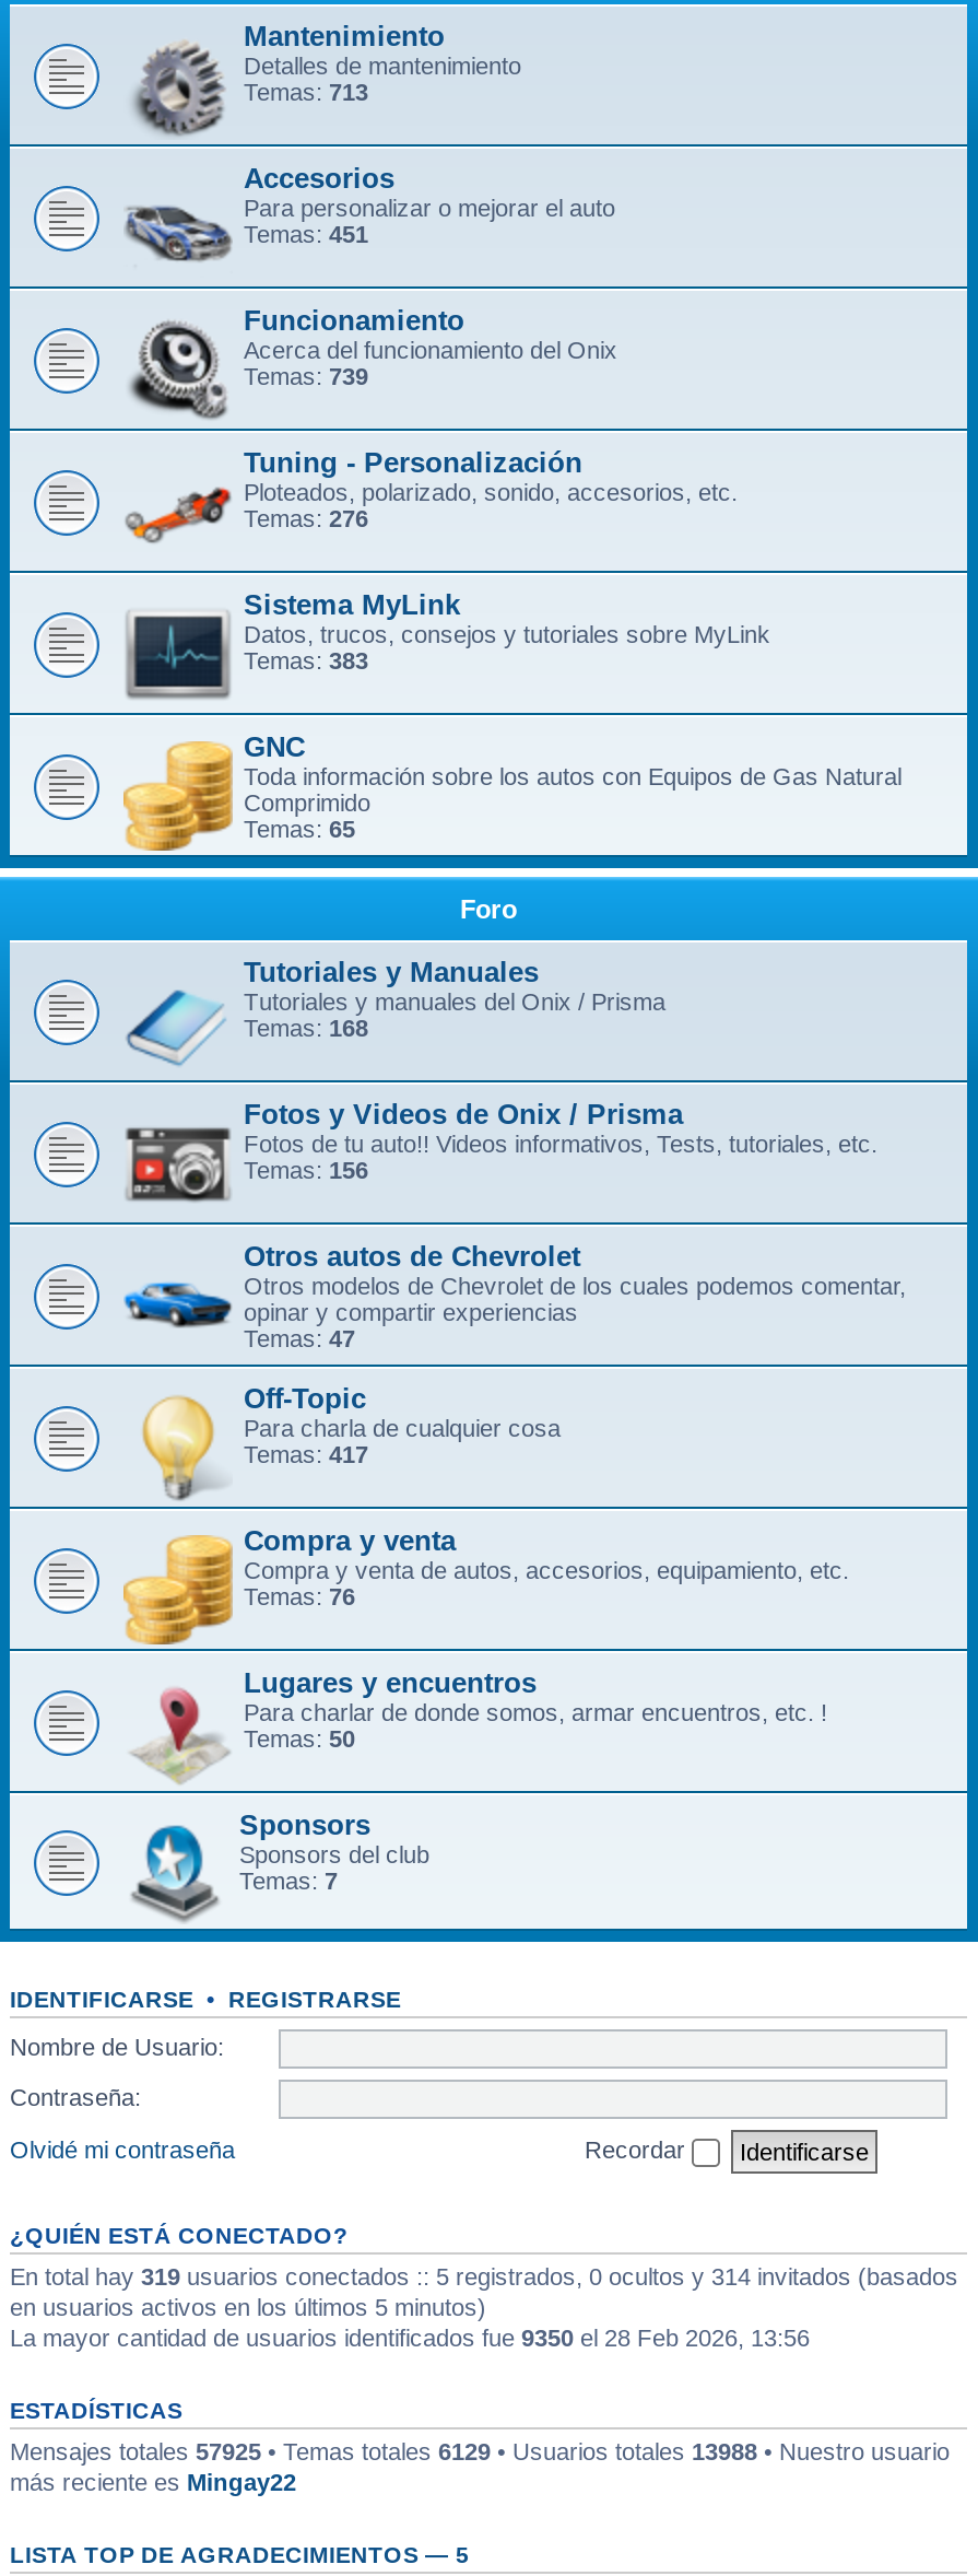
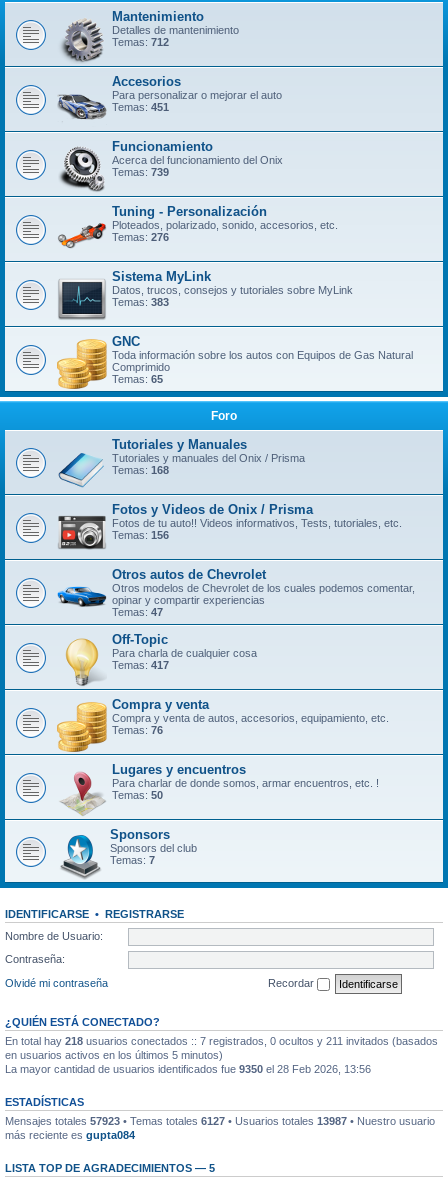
- Temas: 713
+ Temas: 712

- En total hay 319 usuarios conectados :: 5 registrados, 0 ocultos y 314 invitados (basados
+ En total hay 218 usuarios conectados :: 7 registrados, 0 ocultos y 211 invitados (basados

- Mensajes totales 57925 • Temas totales 6129 • Usuarios totales 13988 • Nuestro usuario
+ Mensajes totales 57923 • Temas totales 6127 • Usuarios totales 13987 • Nuestro usuario

- más reciente es Mingay22
+ más reciente es gupta084
